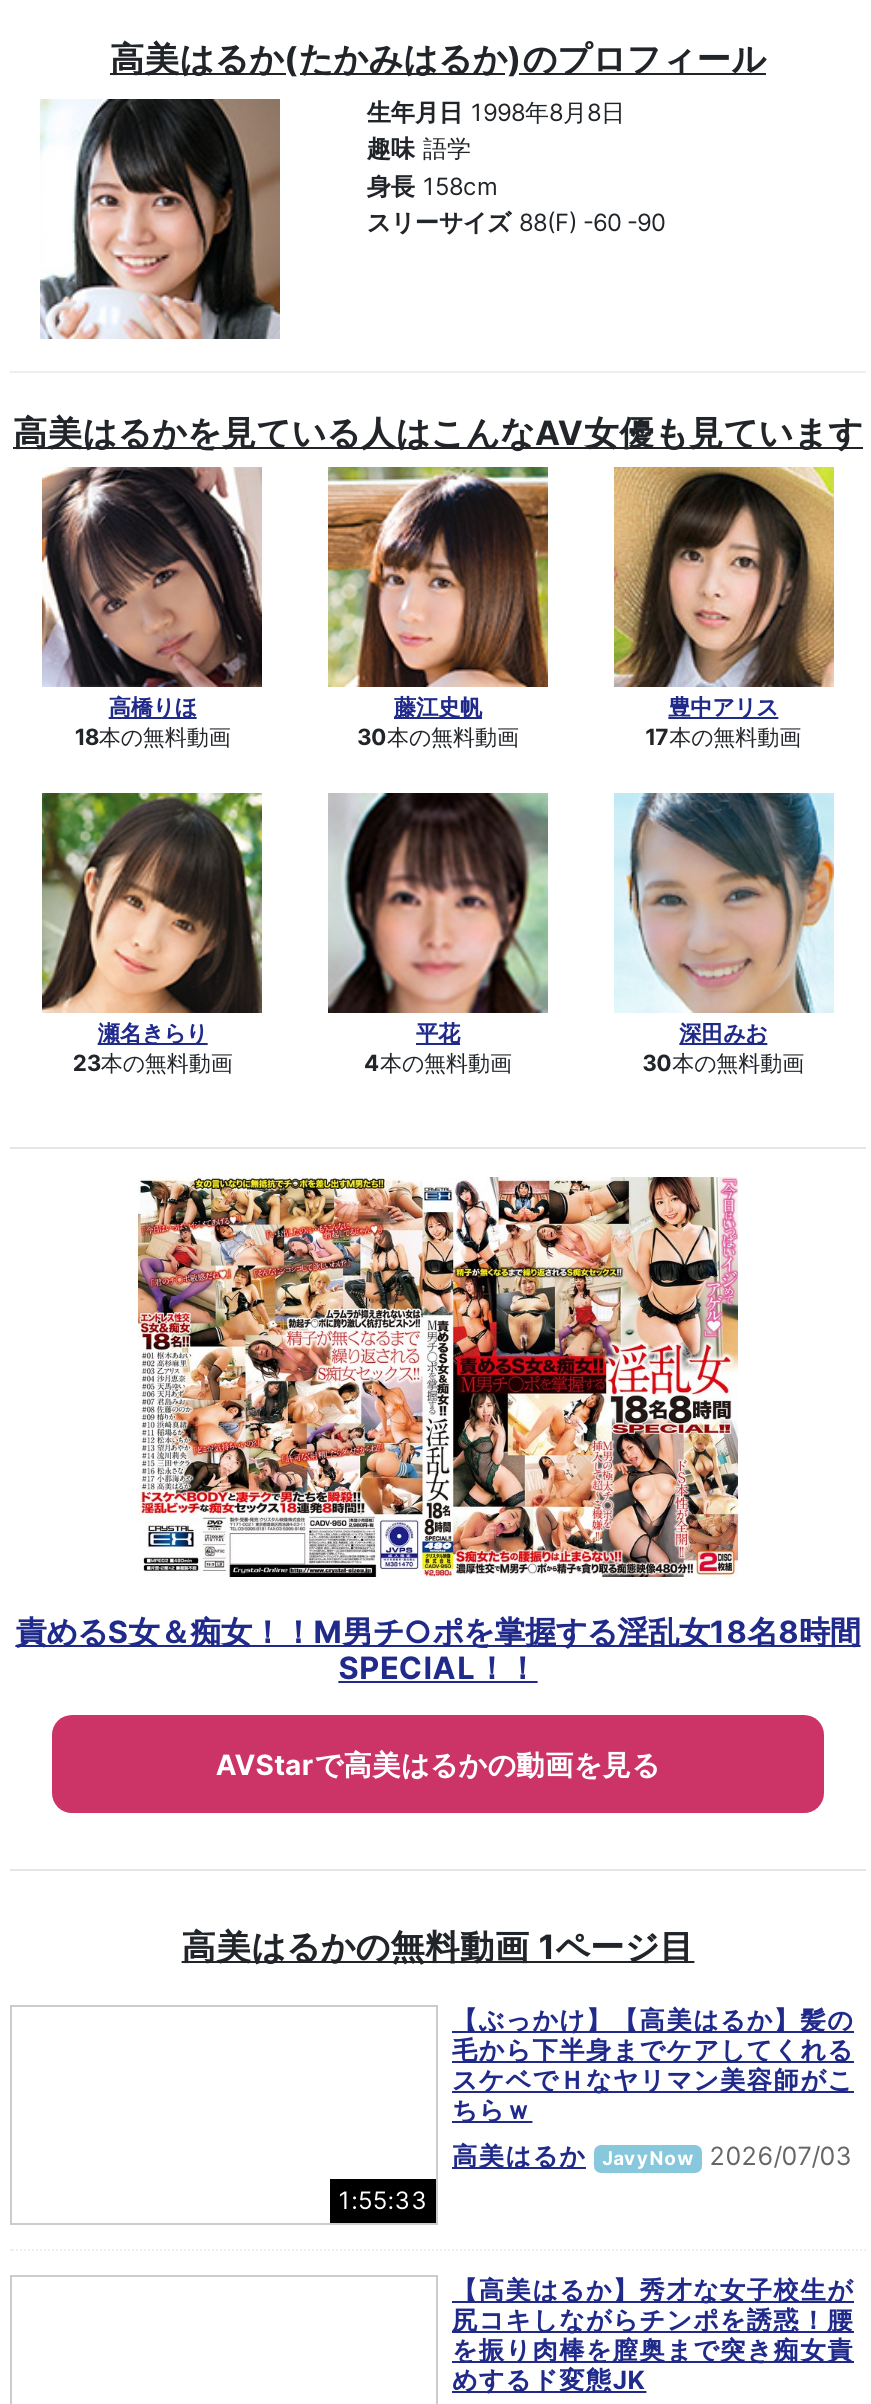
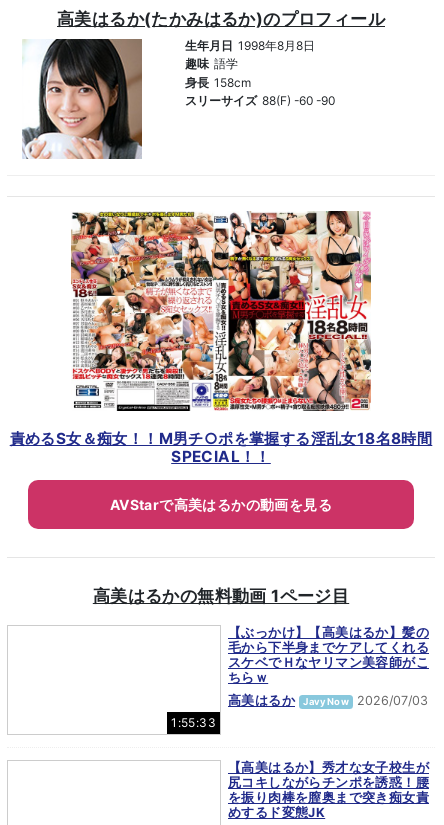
- 高美はるかを見ている人はこんなAV女優も見ています

- [image]
- 高橋りほ
- 18本の無料動画

- [image]
- 藤江史帆
- 30本の無料動画

- [image]
- 豊中アリス
- 17本の無料動画

- [image]
- 瀬名きらり
- 23本の無料動画

- [image]
- 平花
- 4本の無料動画

- [image]
- 深田みお
- 30本の無料動画
